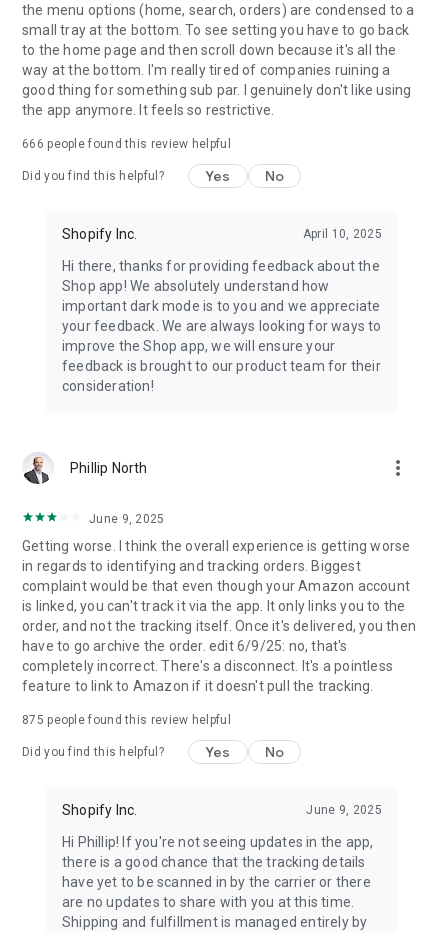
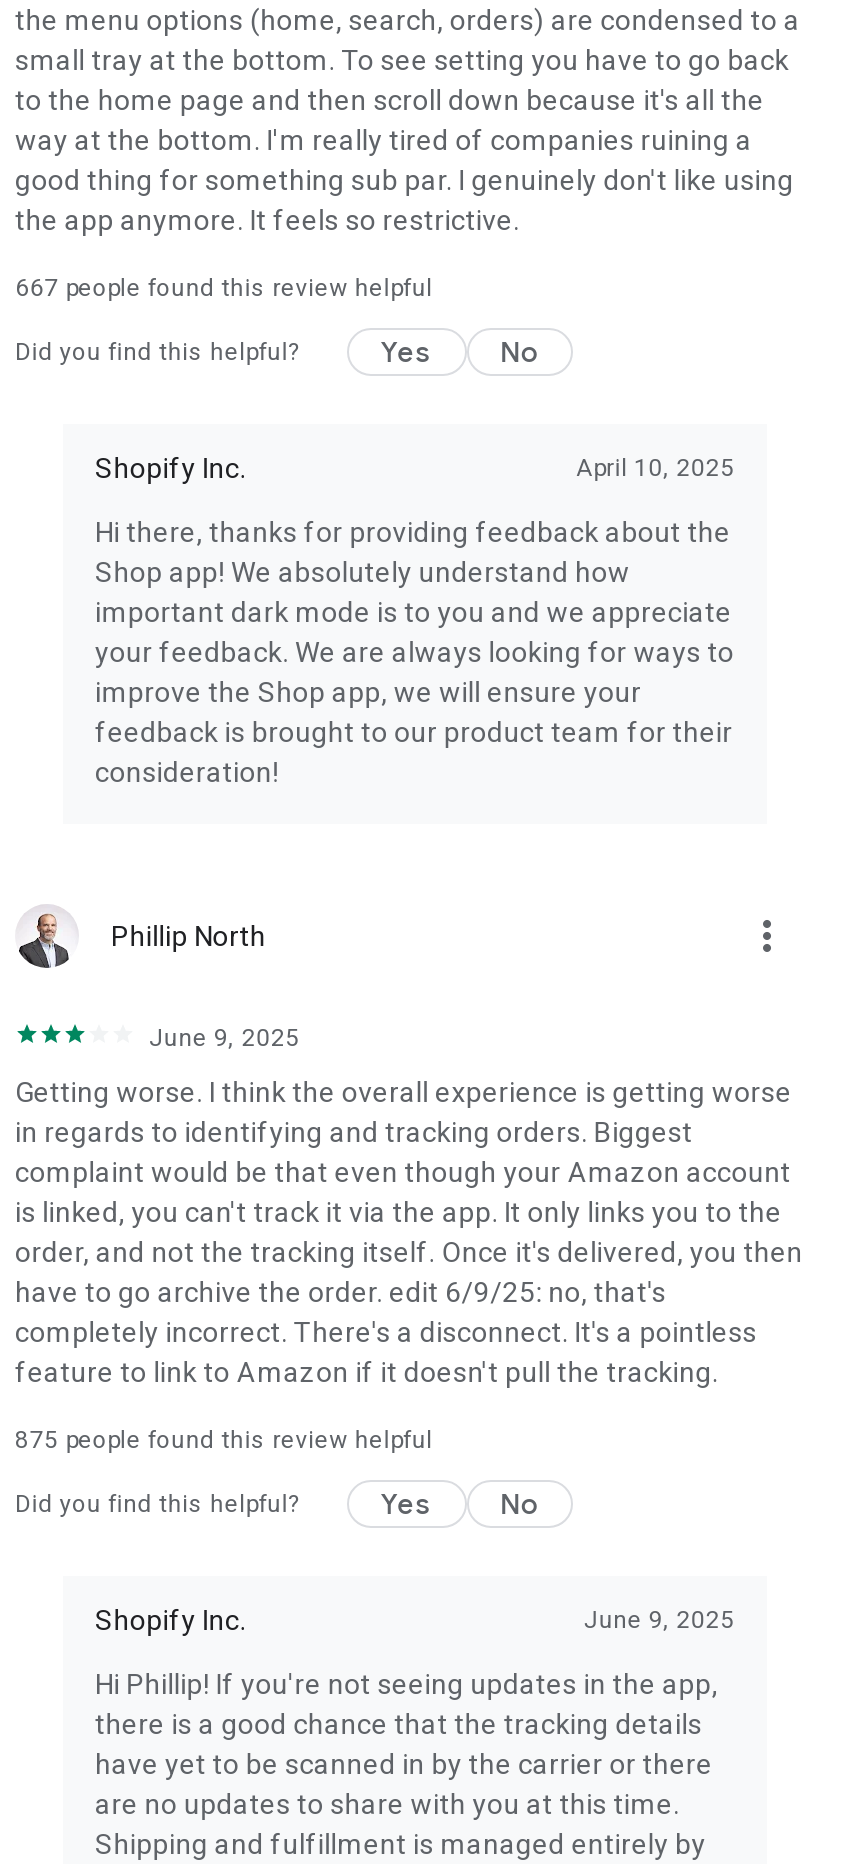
- 666 people found this review helpful
+ 667 people found this review helpful
